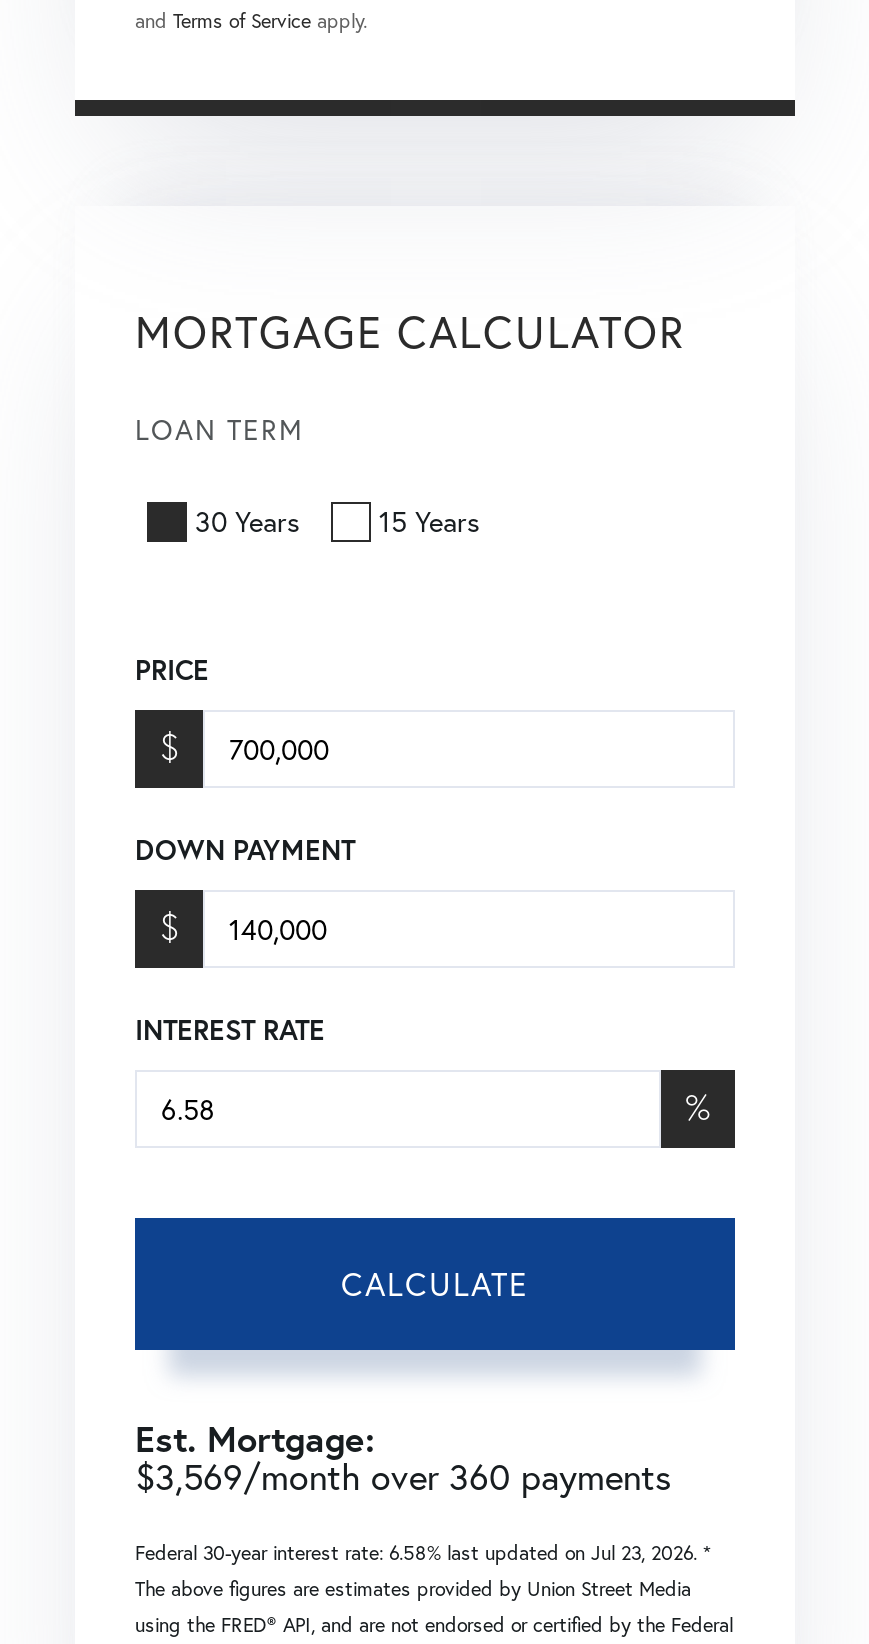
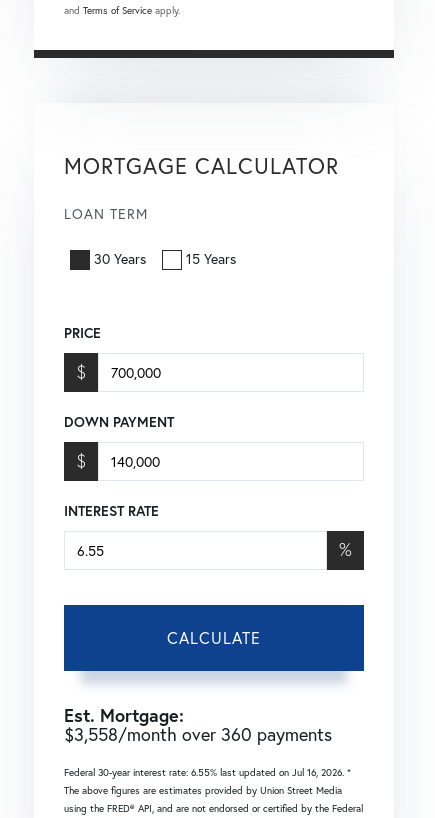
- $3,569/month over 360 payments
+ $3,558/month over 360 payments

- Federal 30-year interest rate: 6.58% last updated on Jul 23, 2026. *
+ Federal 30-year interest rate: 6.55% last updated on Jul 16, 2026. *
